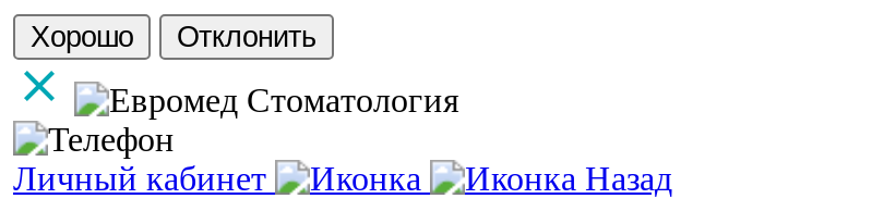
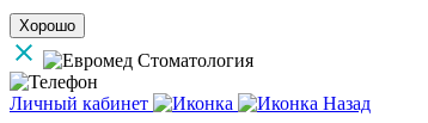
- Отклонить
